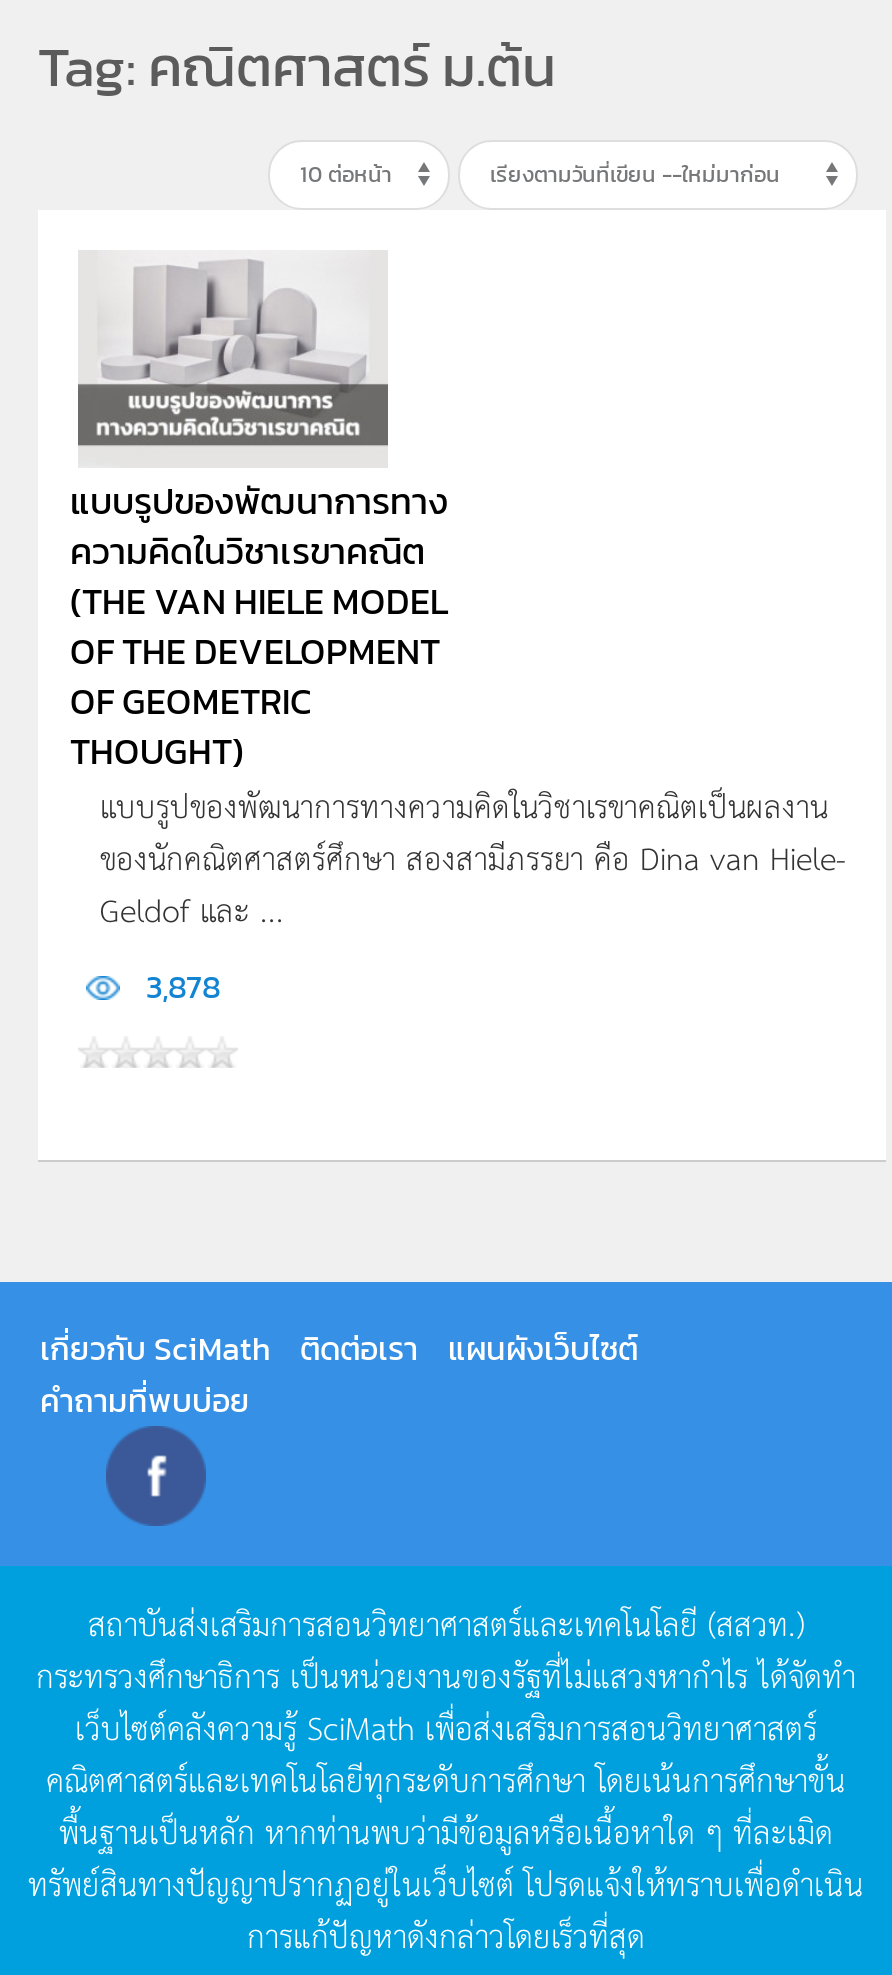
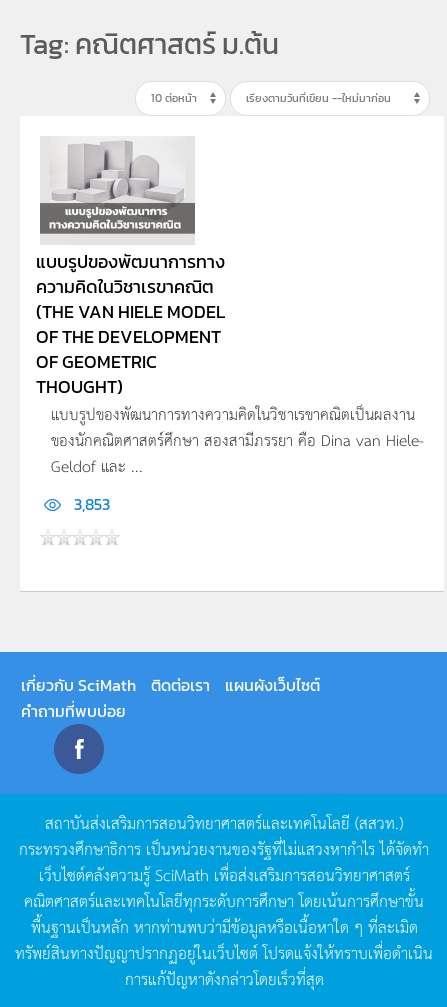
- 3,878
+ 3,853
